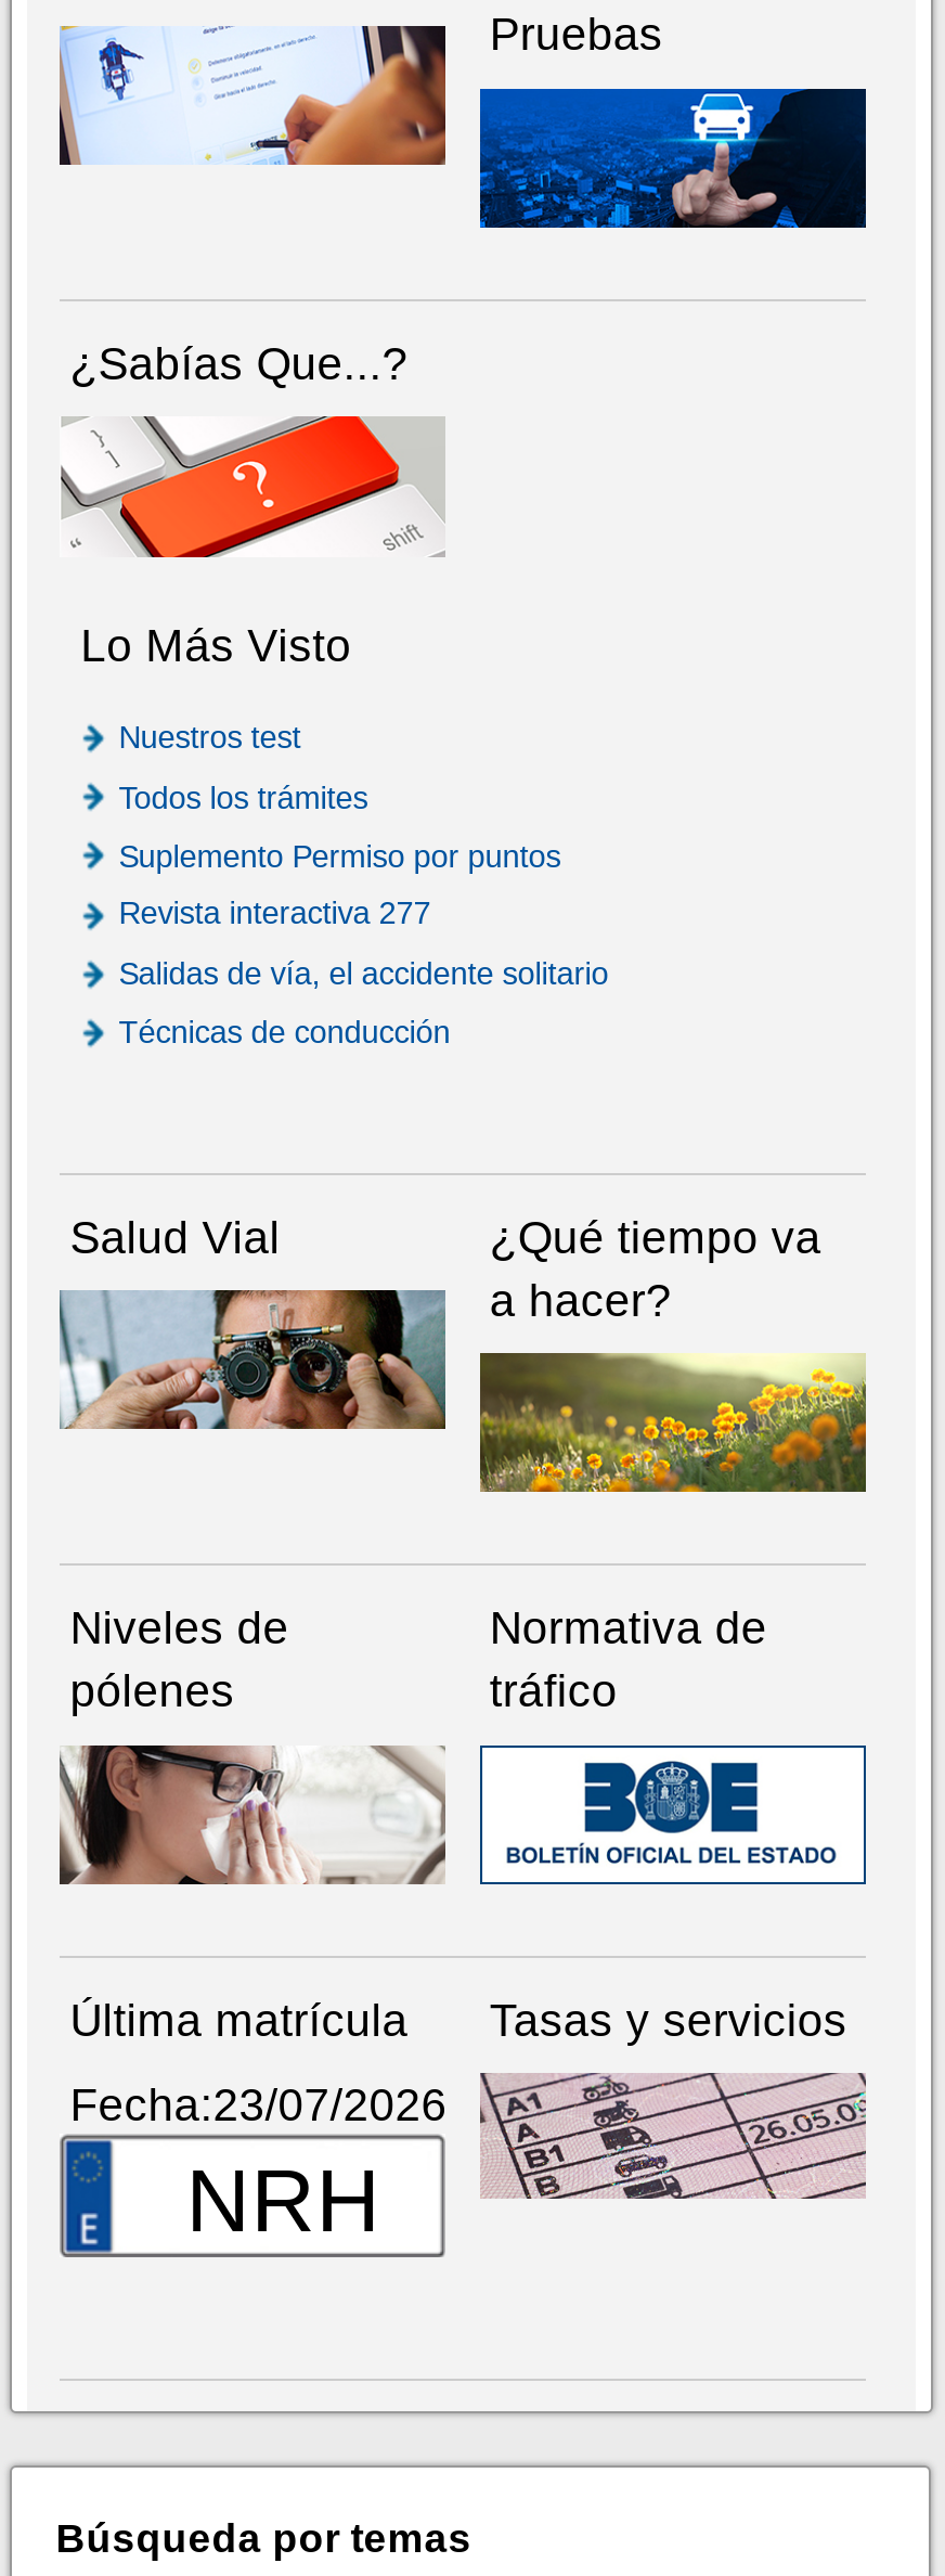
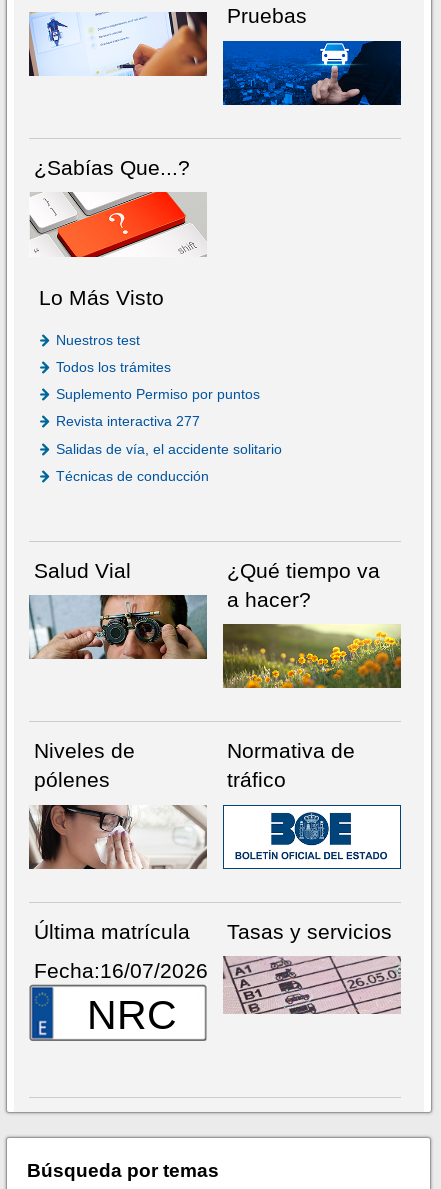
- Fecha:23/07/2026
- NRH
+ Fecha:16/07/2026
+ NRC
